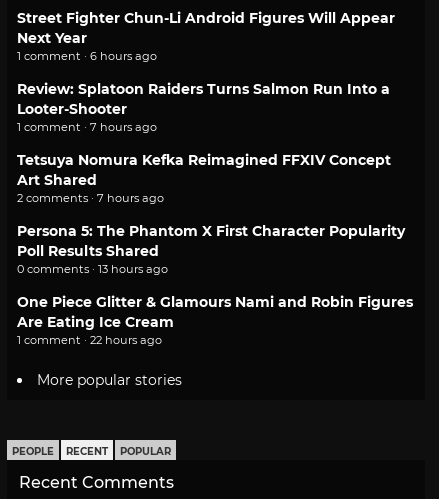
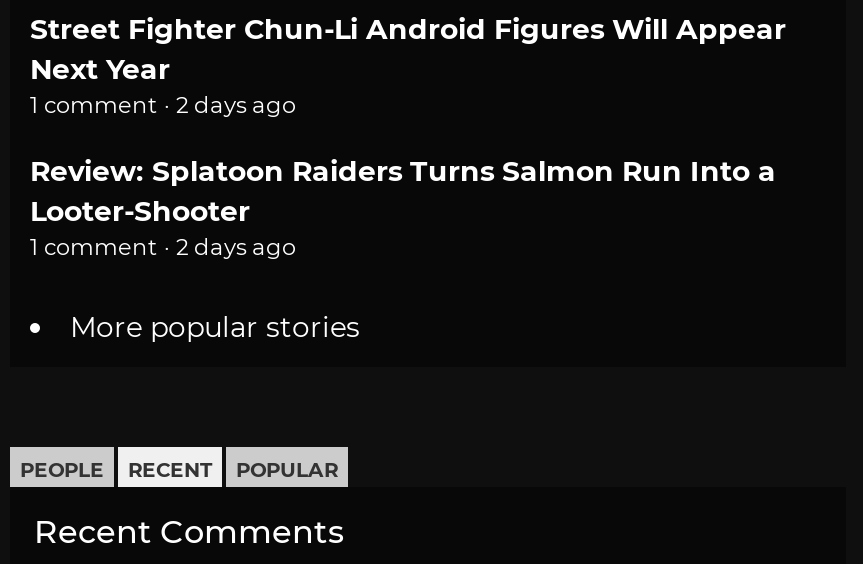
- 1 comment · 6 hours ago
+ 1 comment · 2 days ago

- 1 comment · 7 hours ago
- Tetsuya Nomura Kefka Reimagined FFXIV Concept
- Art Shared
- 2 comments · 7 hours ago
- Persona 5: The Phantom X First Character Popularity
- Poll Results Shared
- 0 comments · 13 hours ago
- One Piece Glitter & Glamours Nami and Robin Figures
- Are Eating Ice Cream
- 1 comment · 22 hours ago
+ 1 comment · 2 days ago
